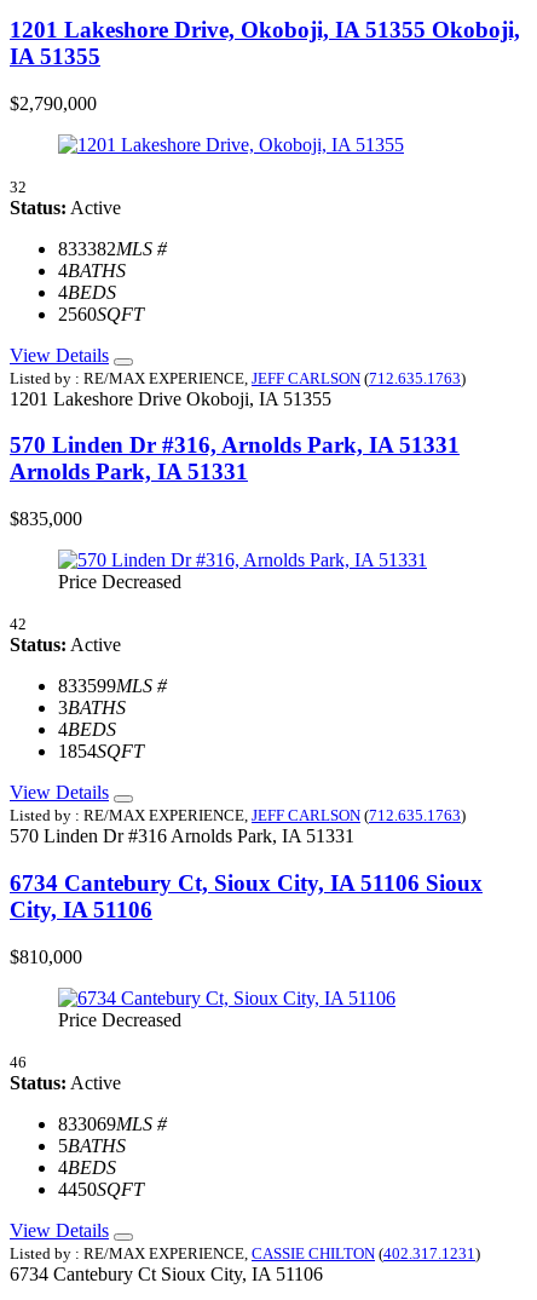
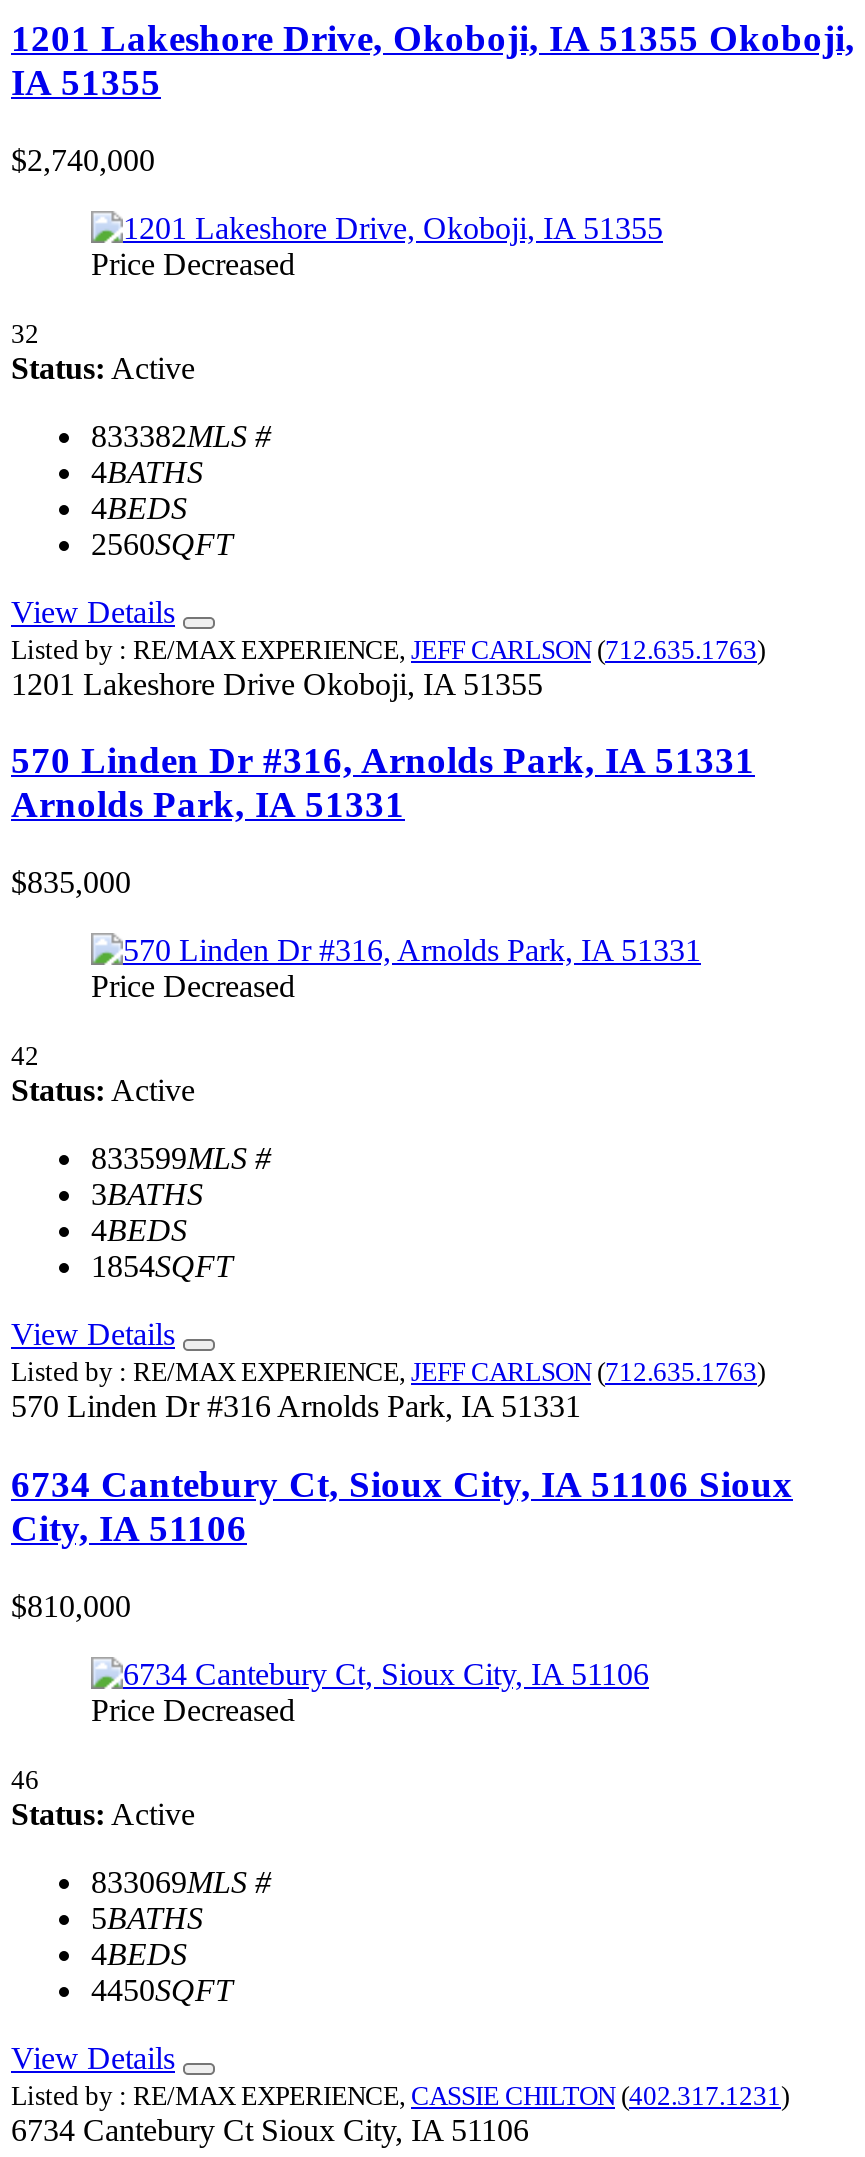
- $2,790,000
+ $2,740,000
+ Price Decreased
